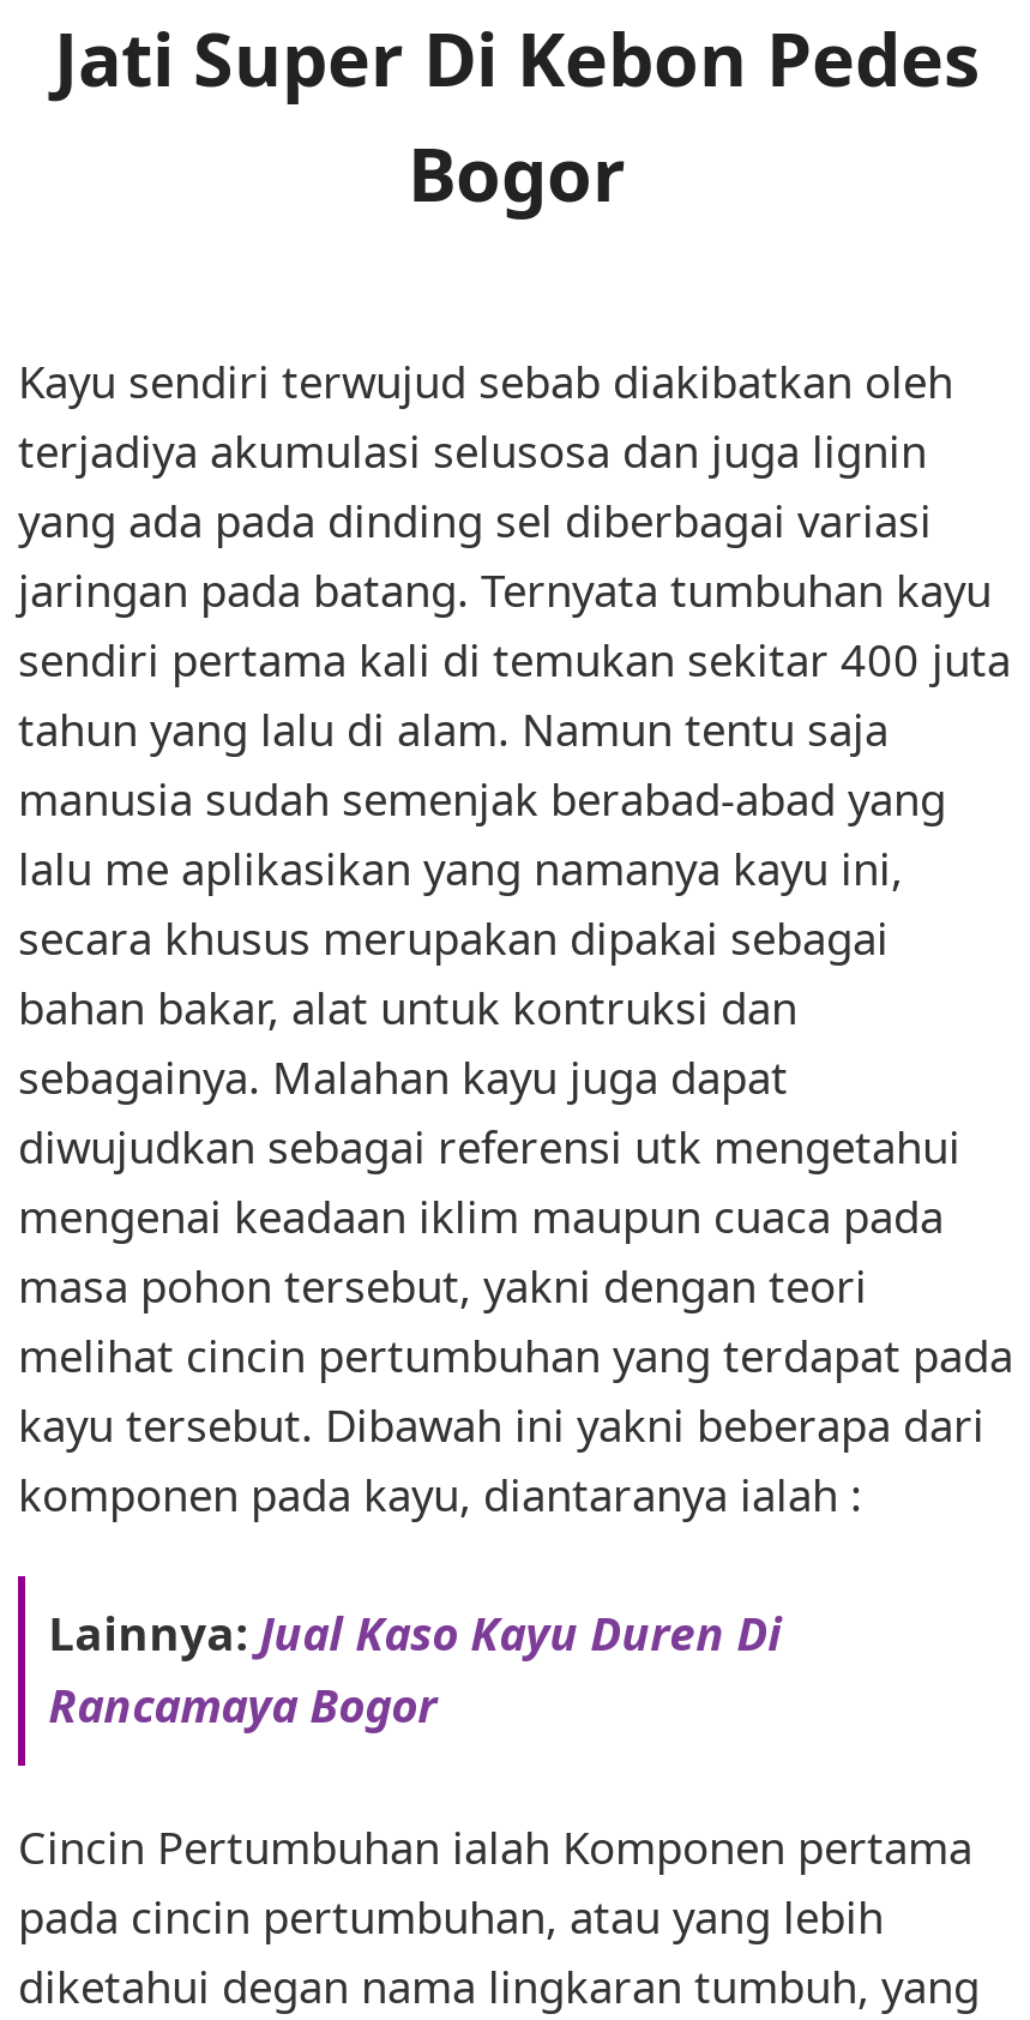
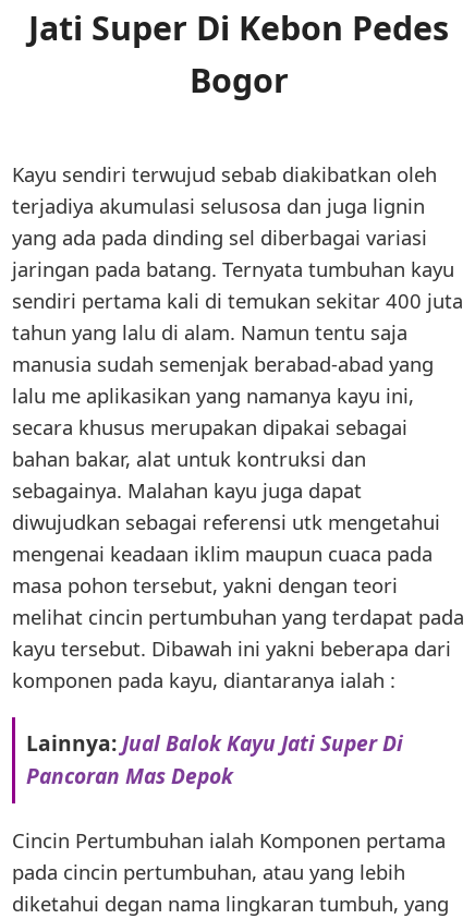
- Lainnya: Jual Kaso Kayu Duren Di
- Rancamaya Bogor
+ Lainnya: Jual Balok Kayu Jati Super Di
+ Pancoran Mas Depok
